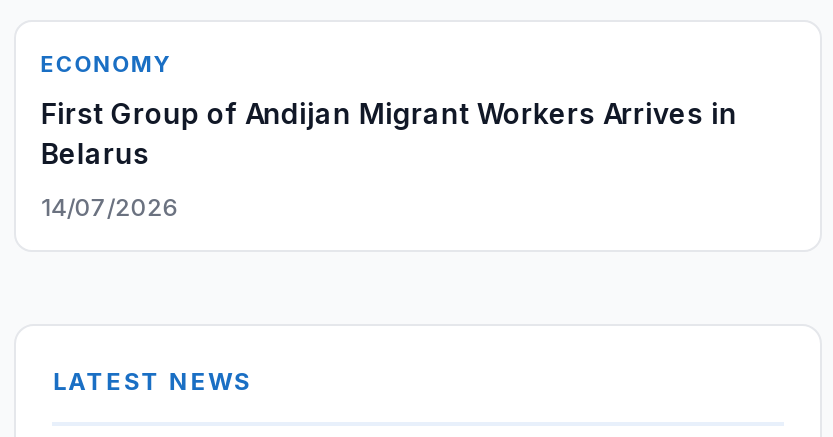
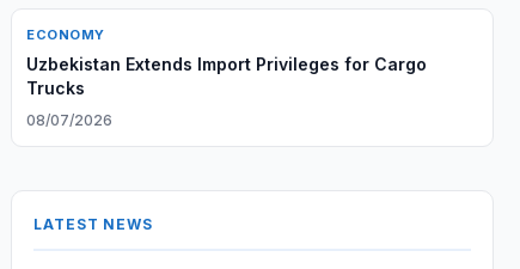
- First Group of Andijan Migrant Workers Arrives in
- Belarus
+ Uzbekistan Extends Import Privileges for Cargo
+ Trucks

- 14/07/2026
+ 08/07/2026
